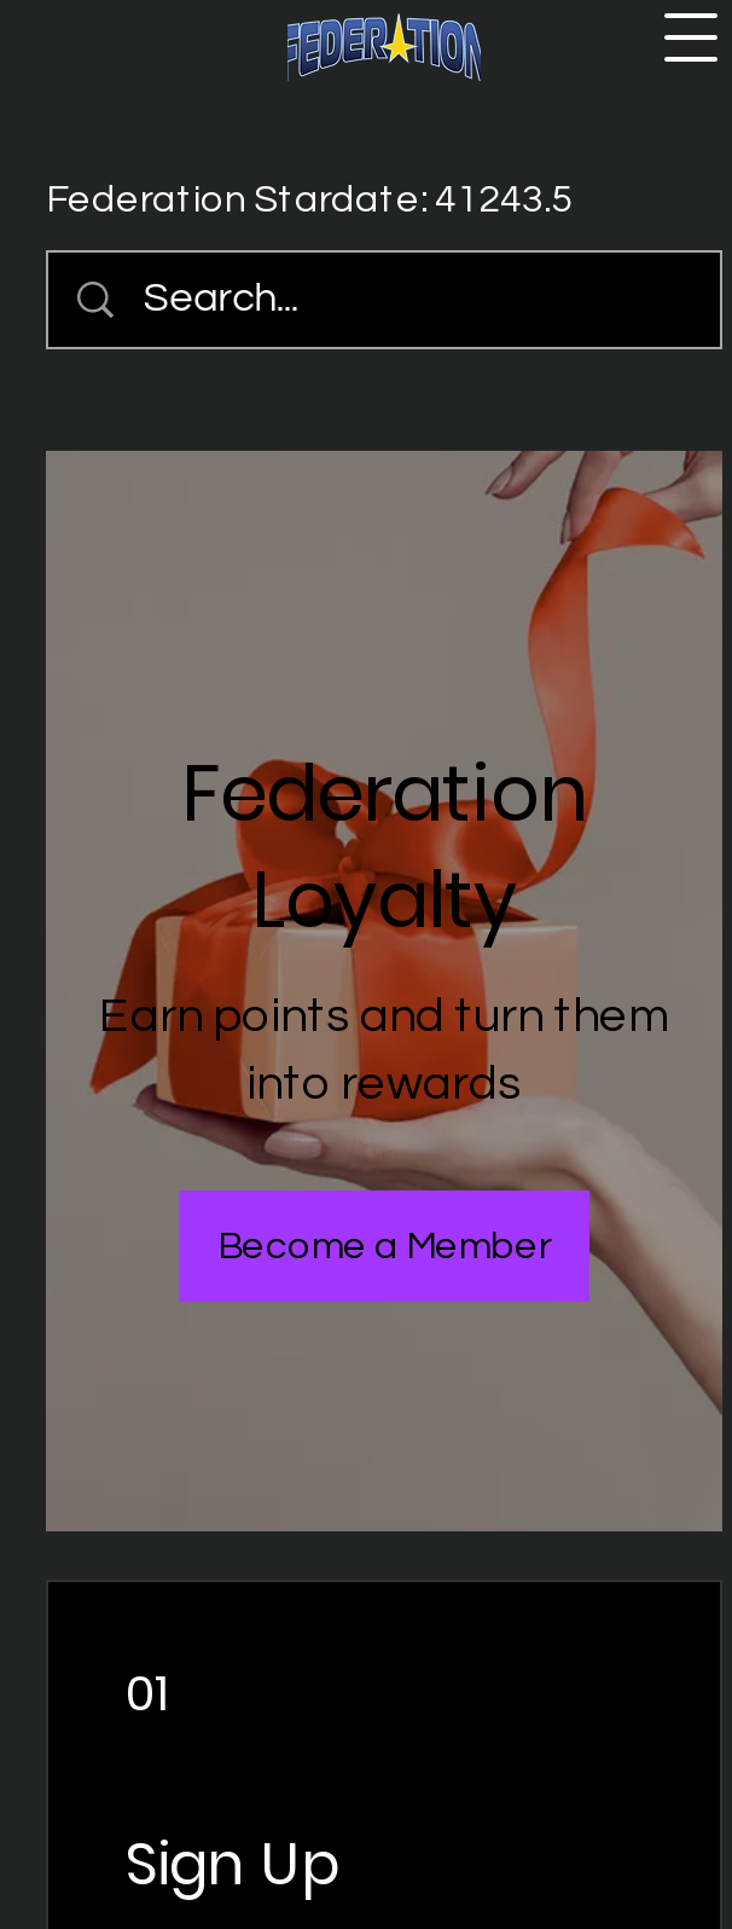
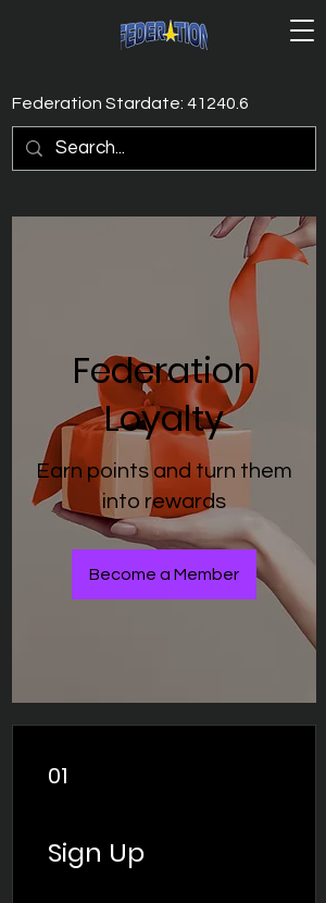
- Federation Stardate: 41243.5
+ Federation Stardate: 41240.6
